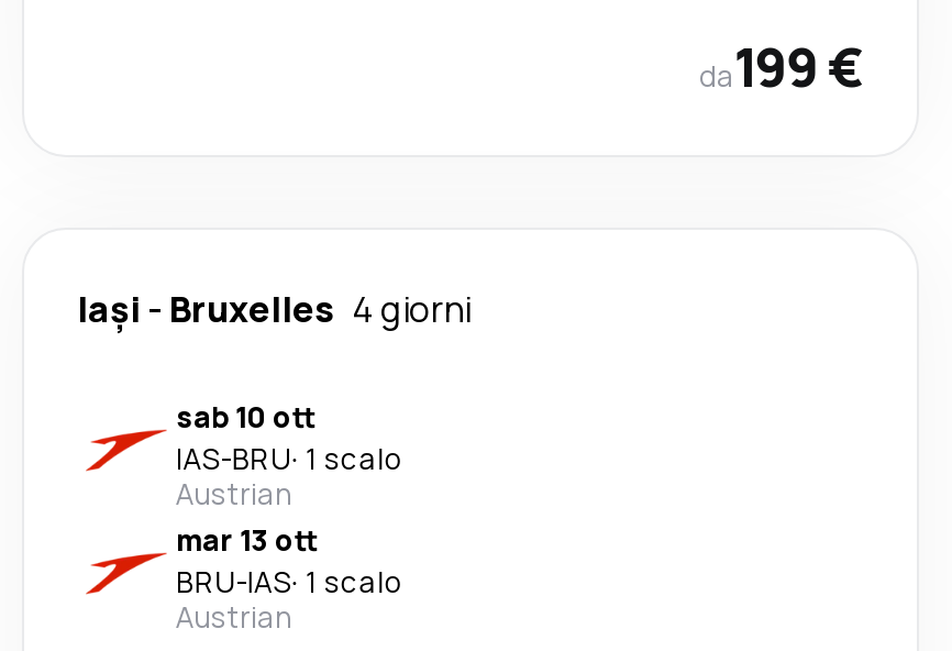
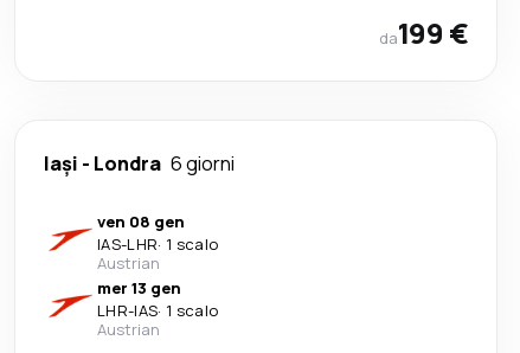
- Iași - Bruxelles 4 giorni
+ Iași - Londra 6 giorni

- sab 10 ott
- IAS-BRU · 1 scalo
+ ven 08 gen
+ IAS-LHR · 1 scalo

- mar 13 ott
- BRU-IAS · 1 scalo
+ mer 13 gen
+ LHR-IAS · 1 scalo
